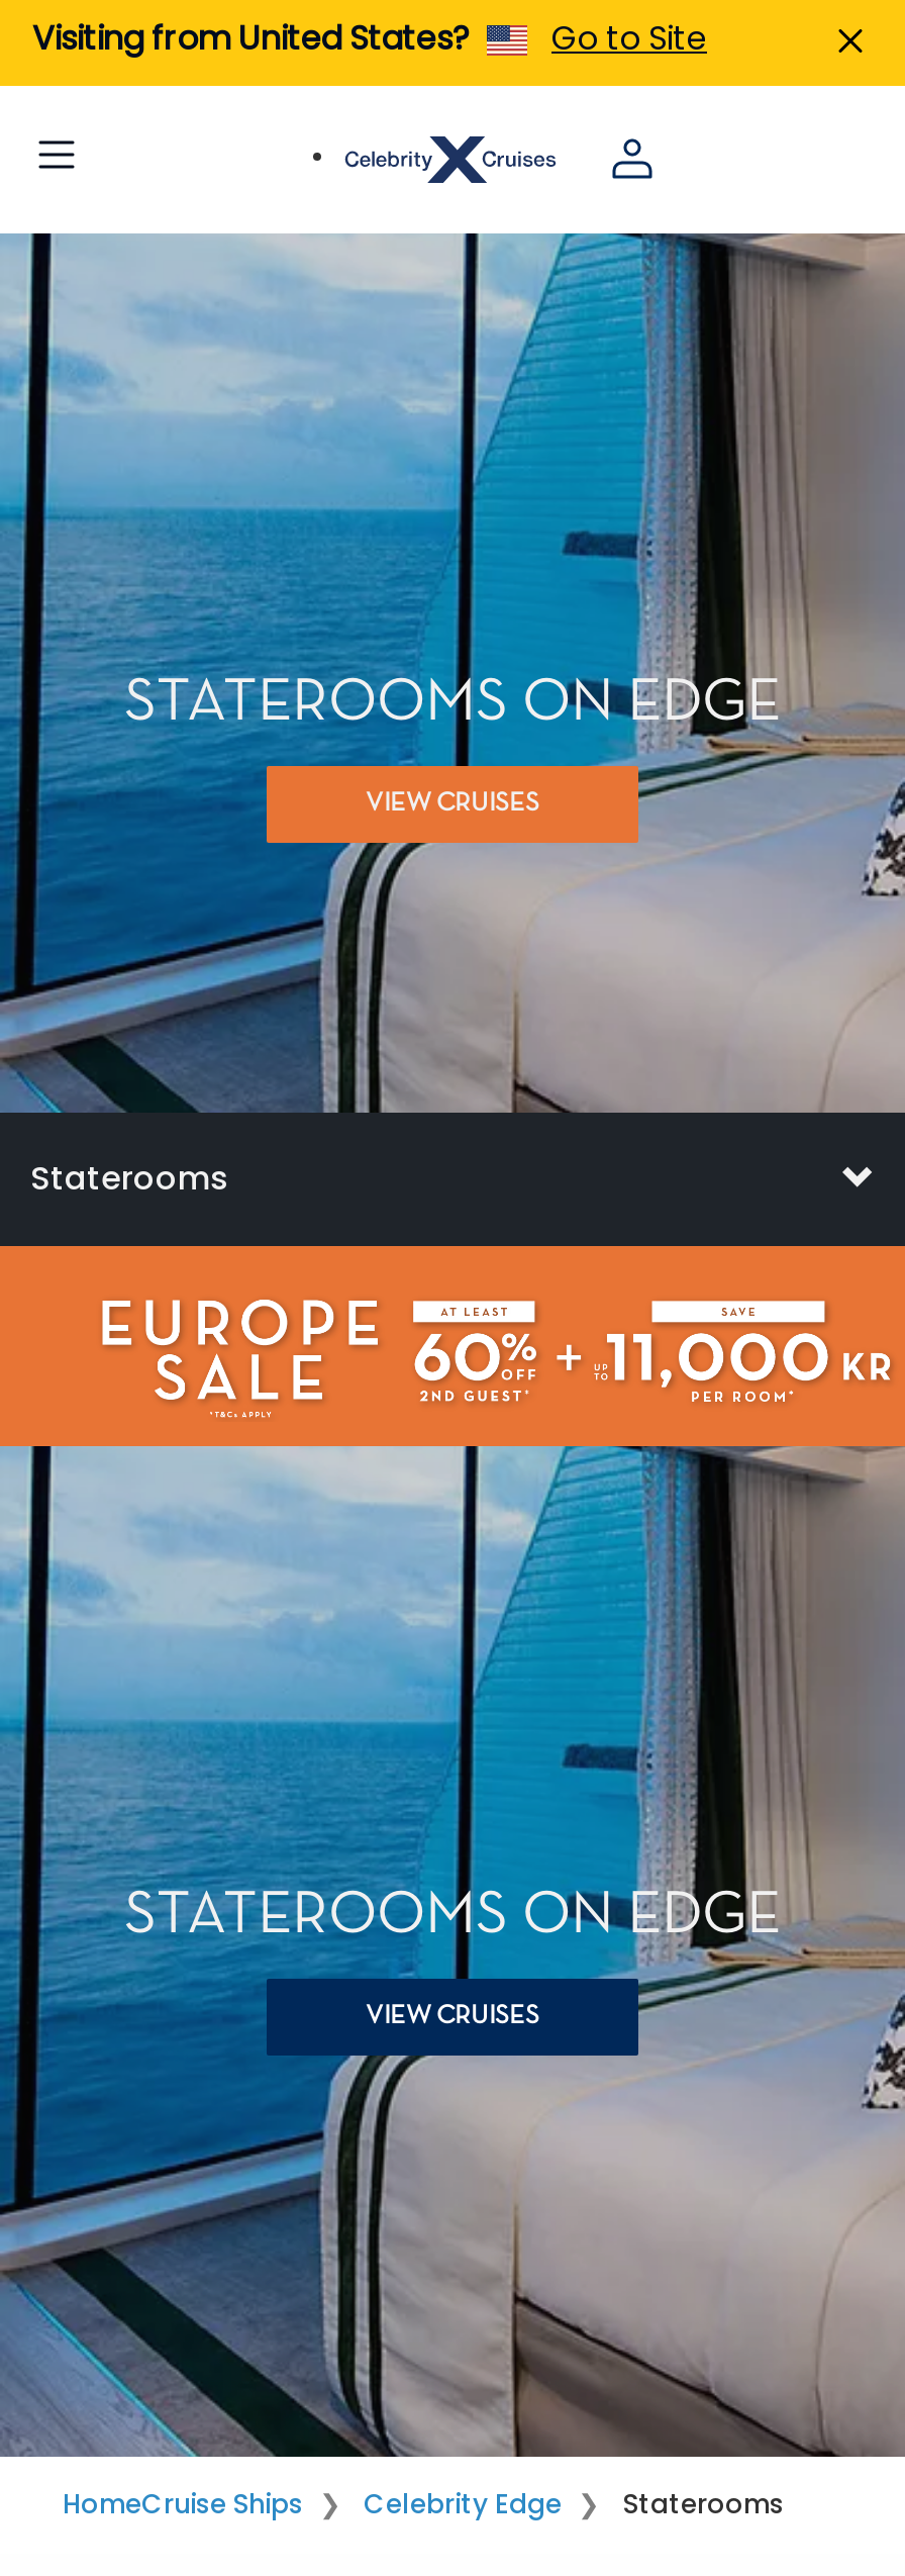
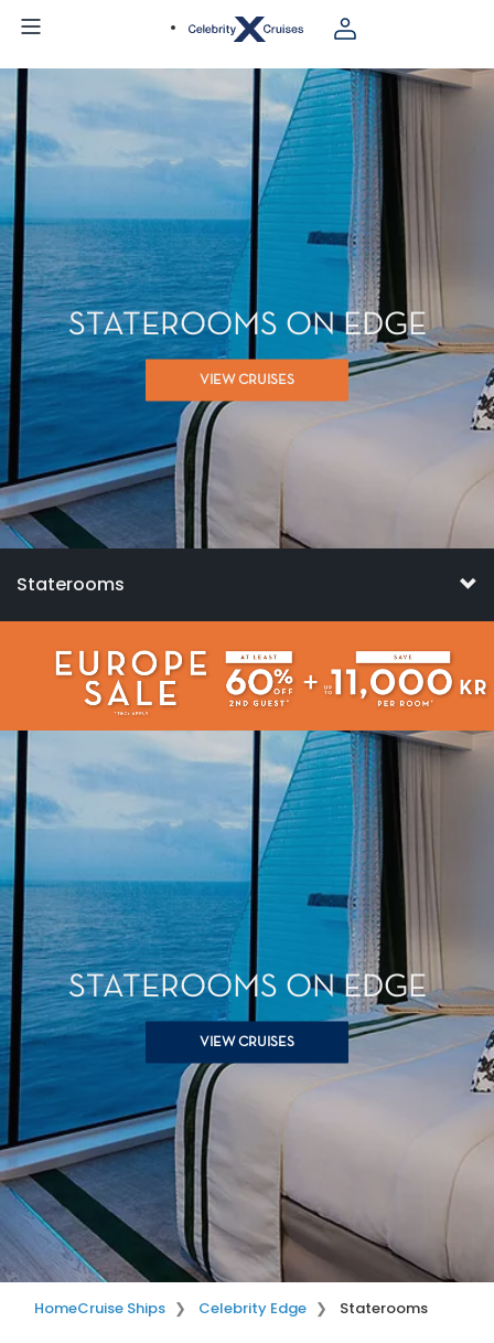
- Visiting from United States?
- Go to Site
